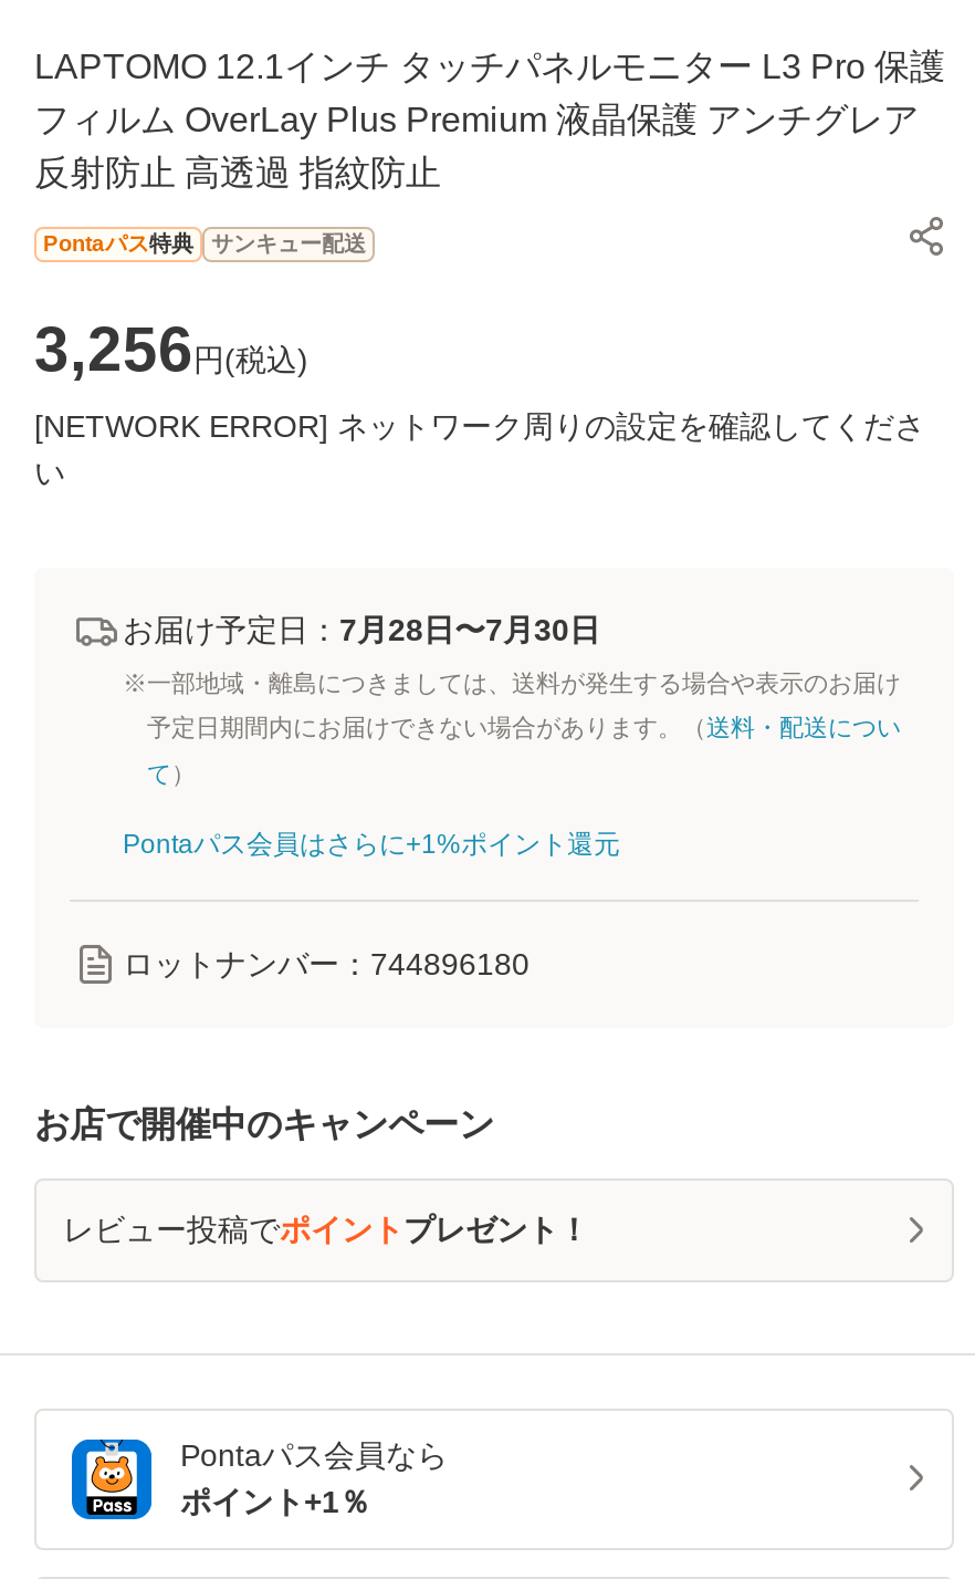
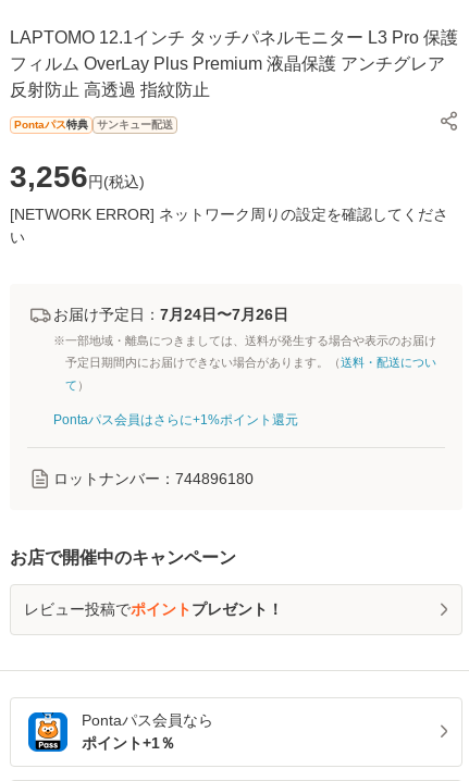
- お届け予定日：7月28日〜7月30日
+ お届け予定日：7月24日〜7月26日
